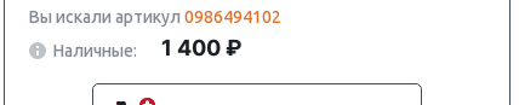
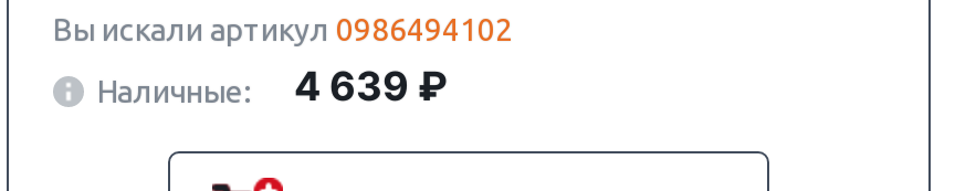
- Наличные: 1 400 ₽
+ Наличные: 4 639 ₽
